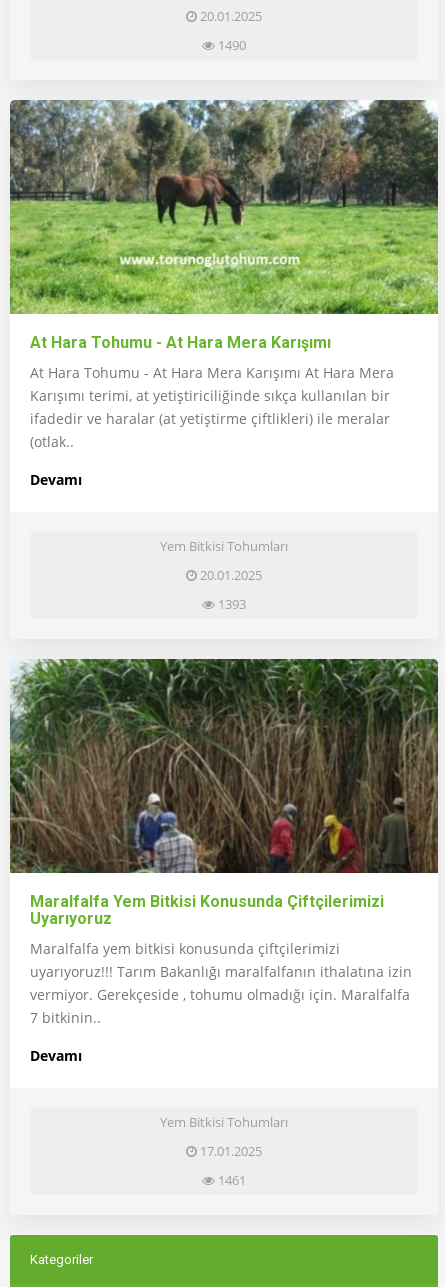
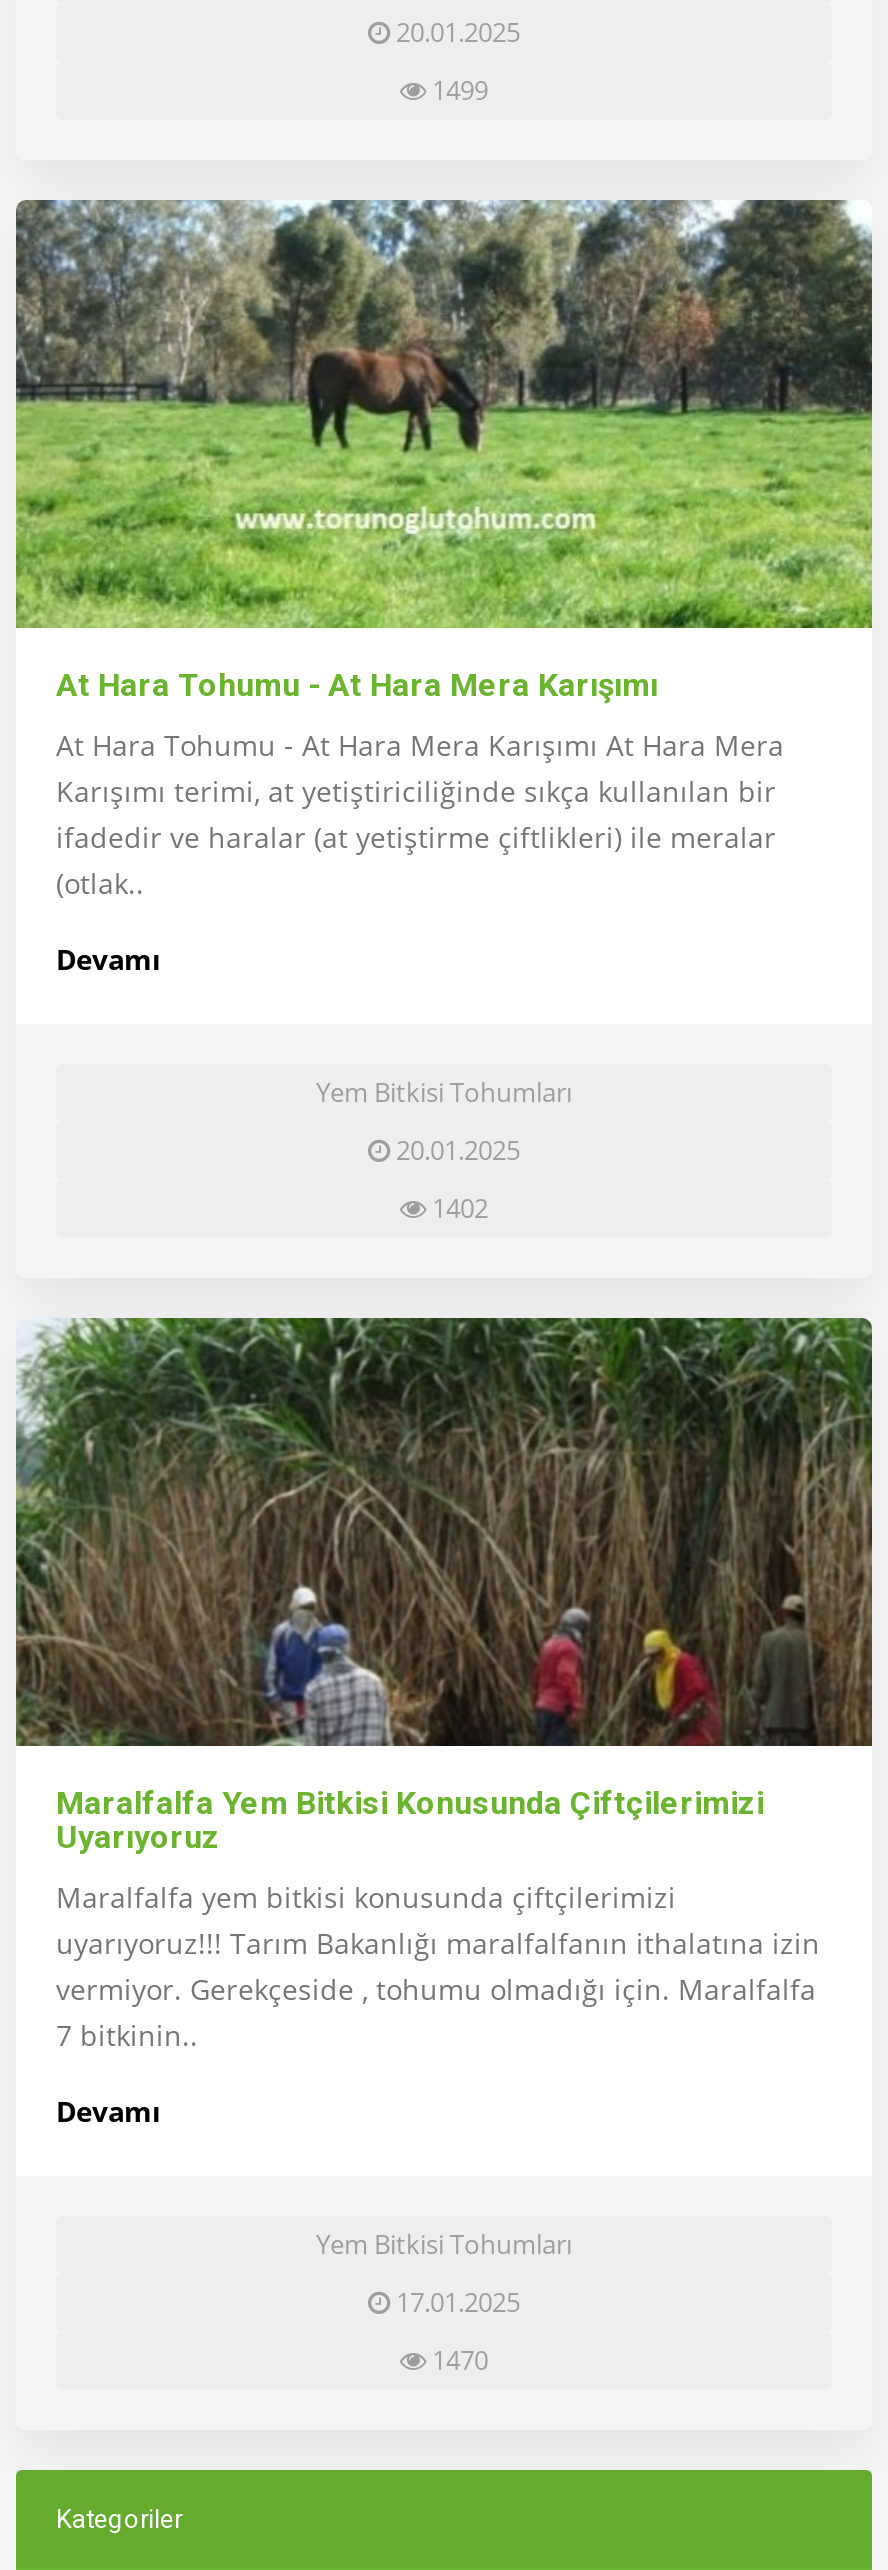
- 1490
+ 1499

- 1393
+ 1402

- 1461
+ 1470
